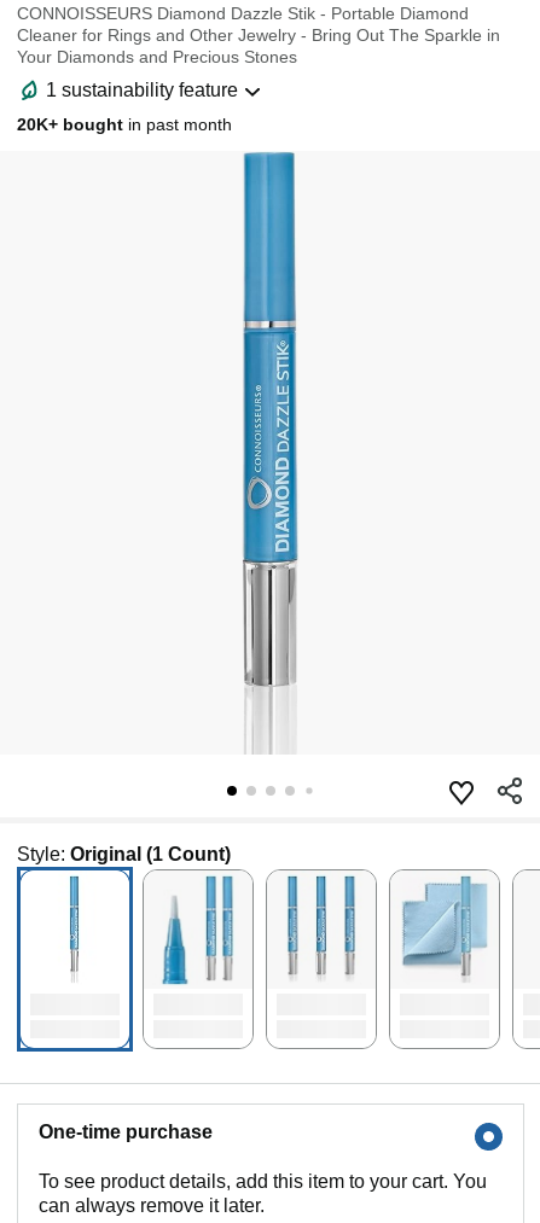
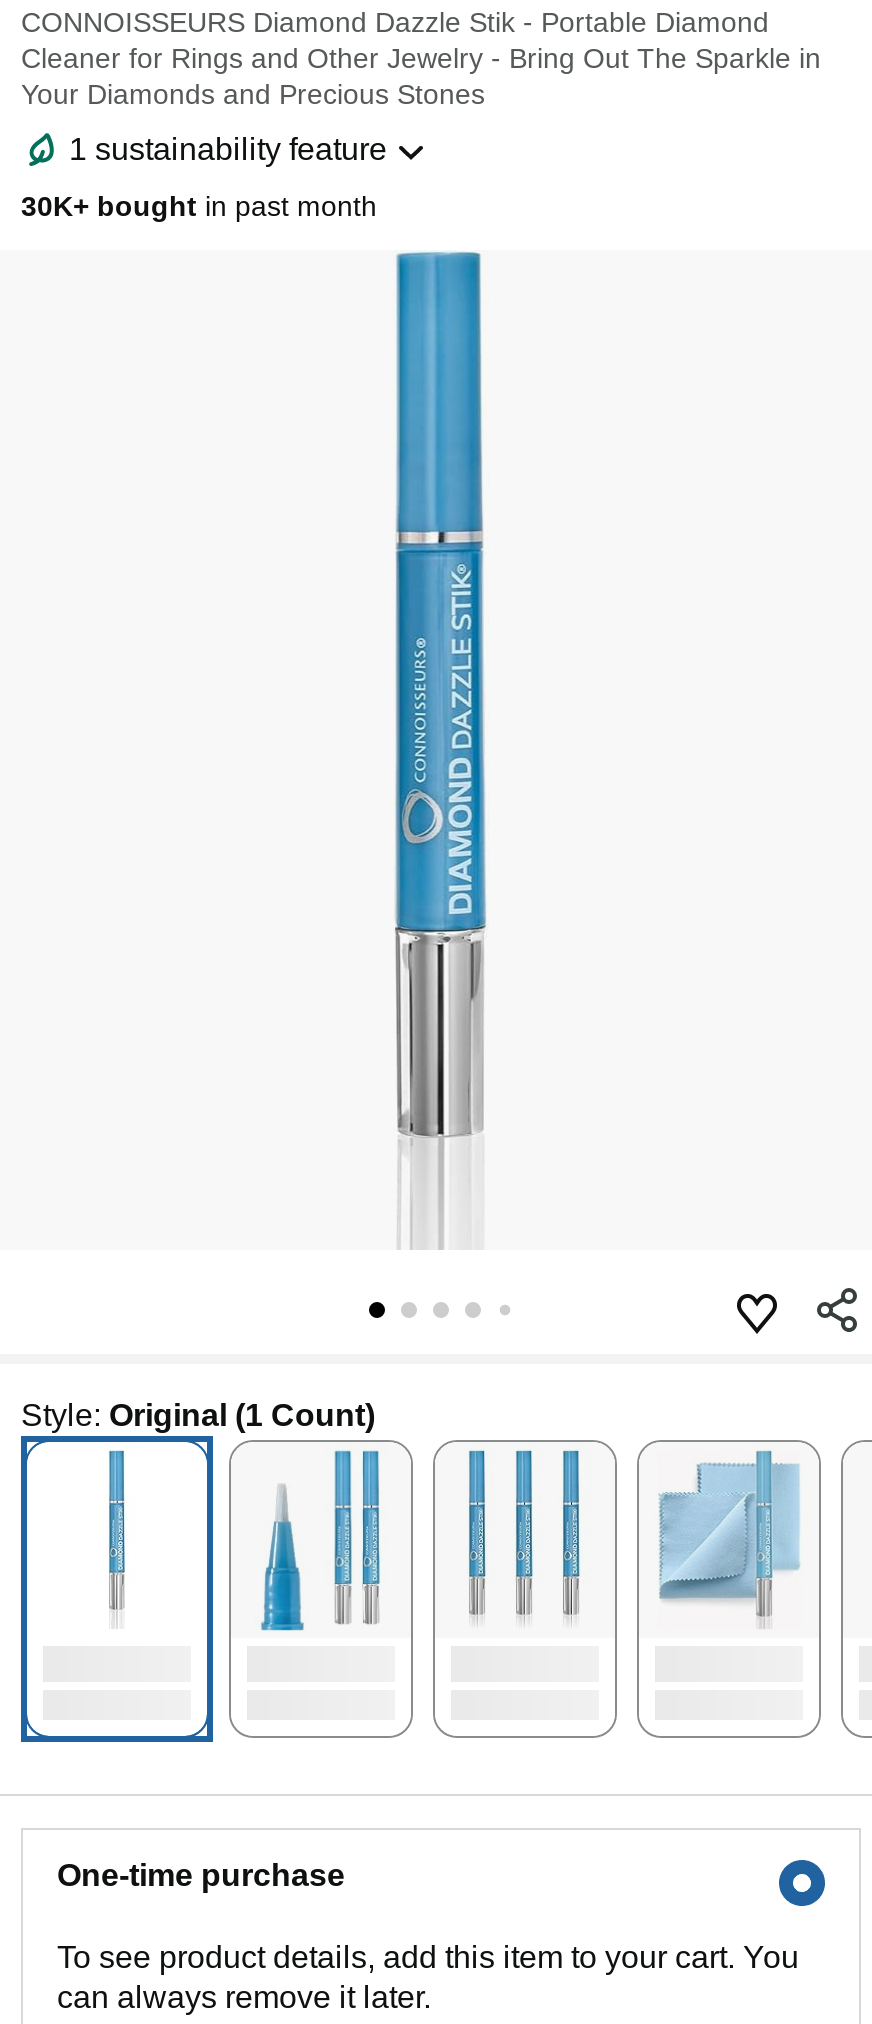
- 20K+ bought in past month
+ 30K+ bought in past month
